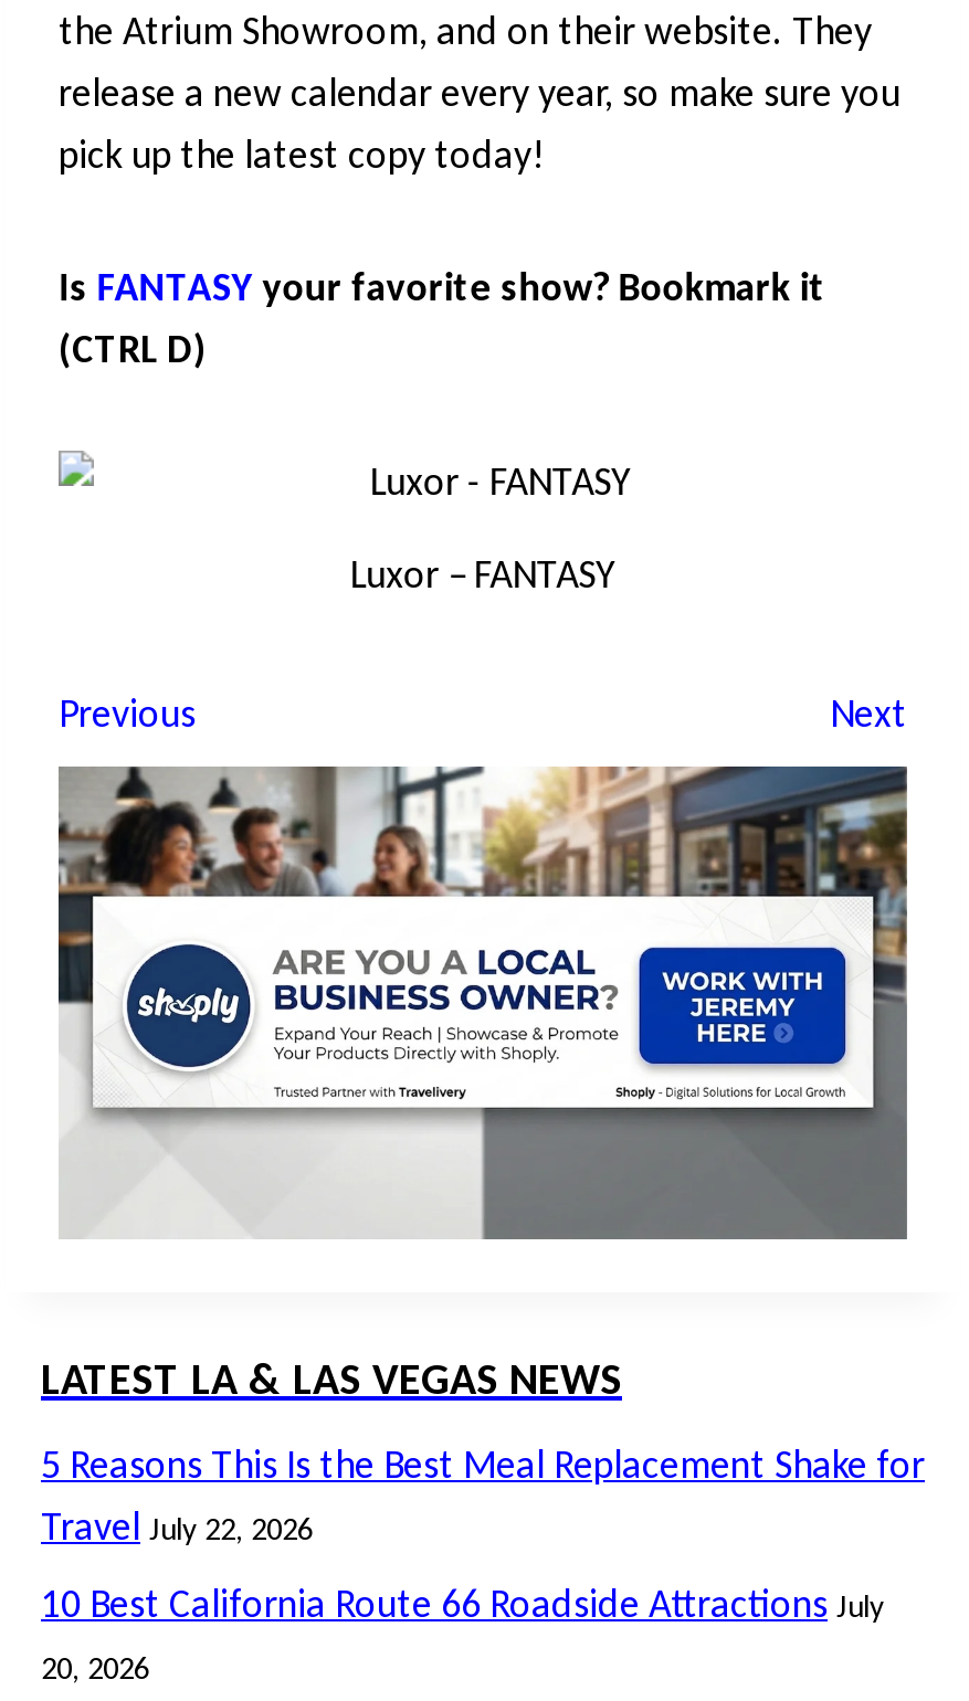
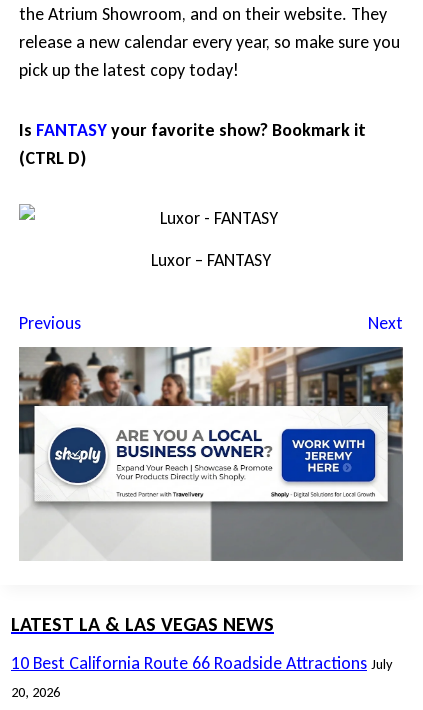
- 5 Reasons This Is the Best Meal Replacement Shake for
- Travel July 22, 2026
